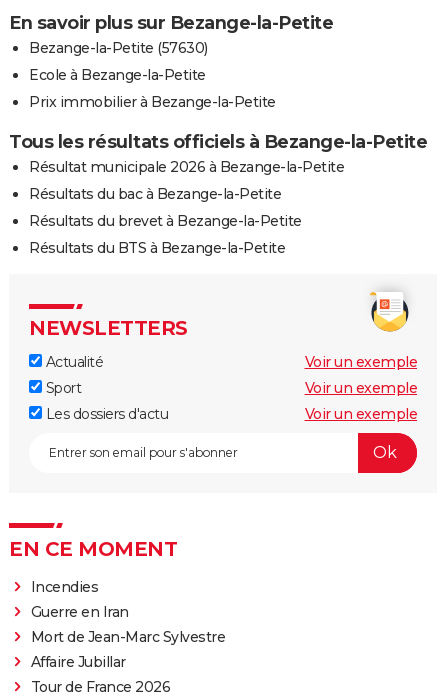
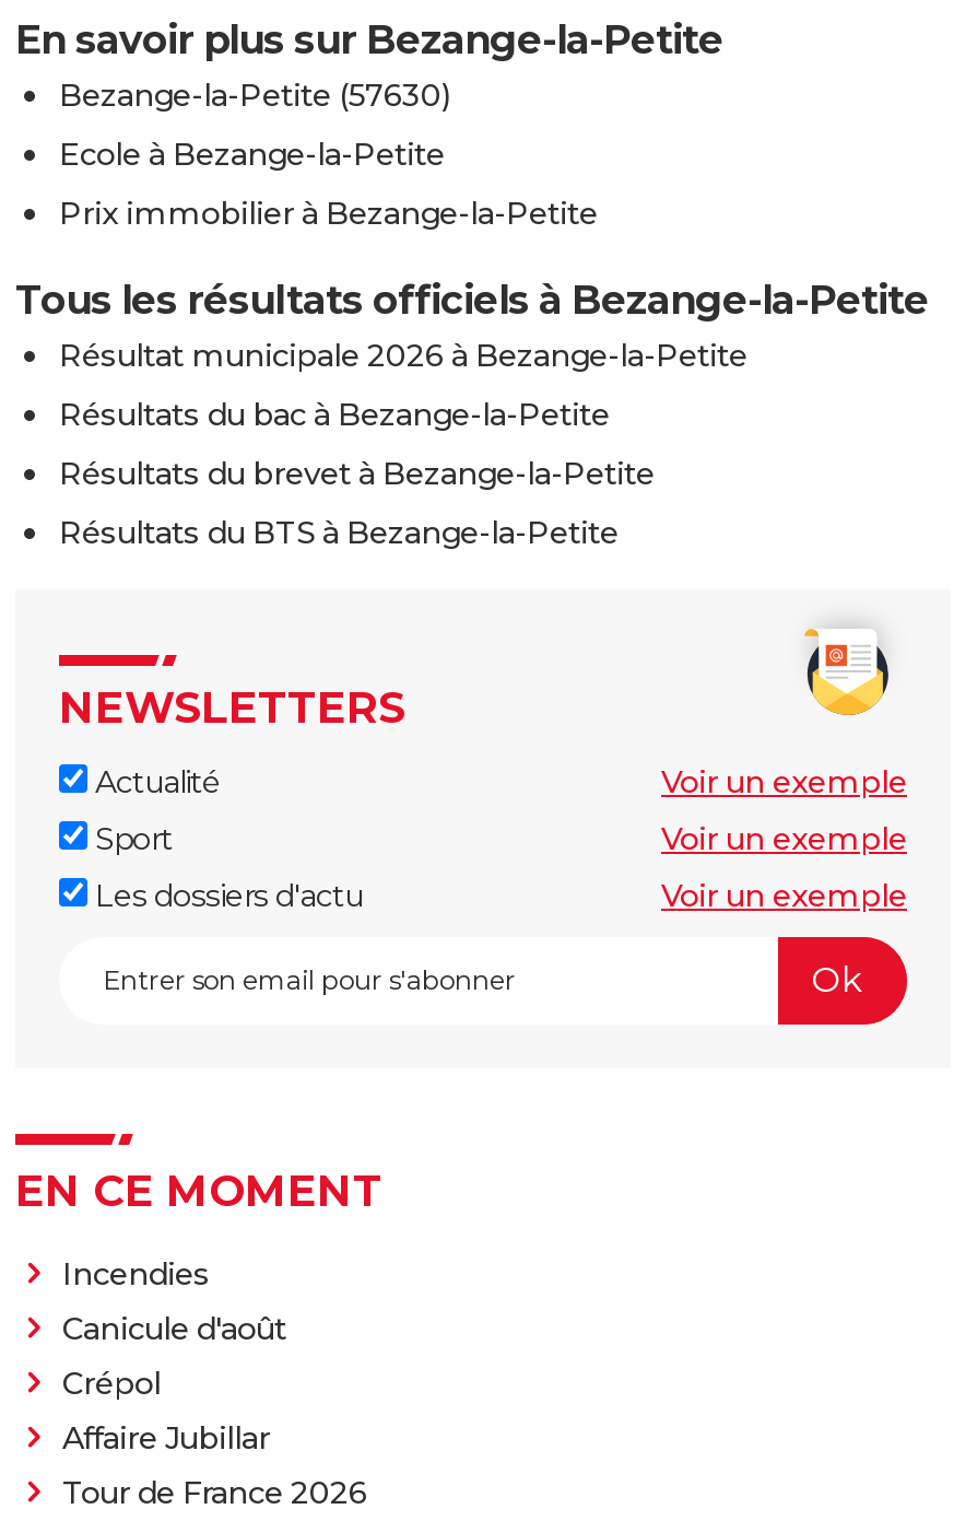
- Guerre en Iran
- Mort de Jean-Marc Sylvestre
+ Canicule d'août
+ Crépol
